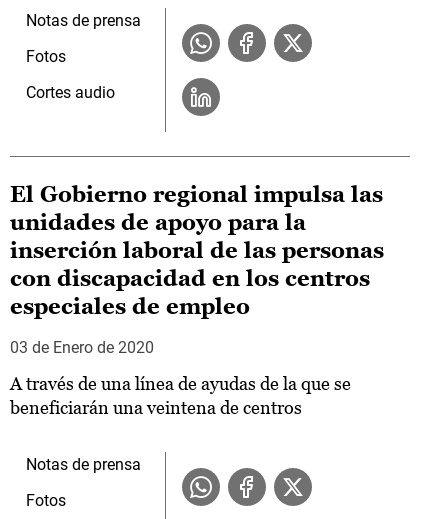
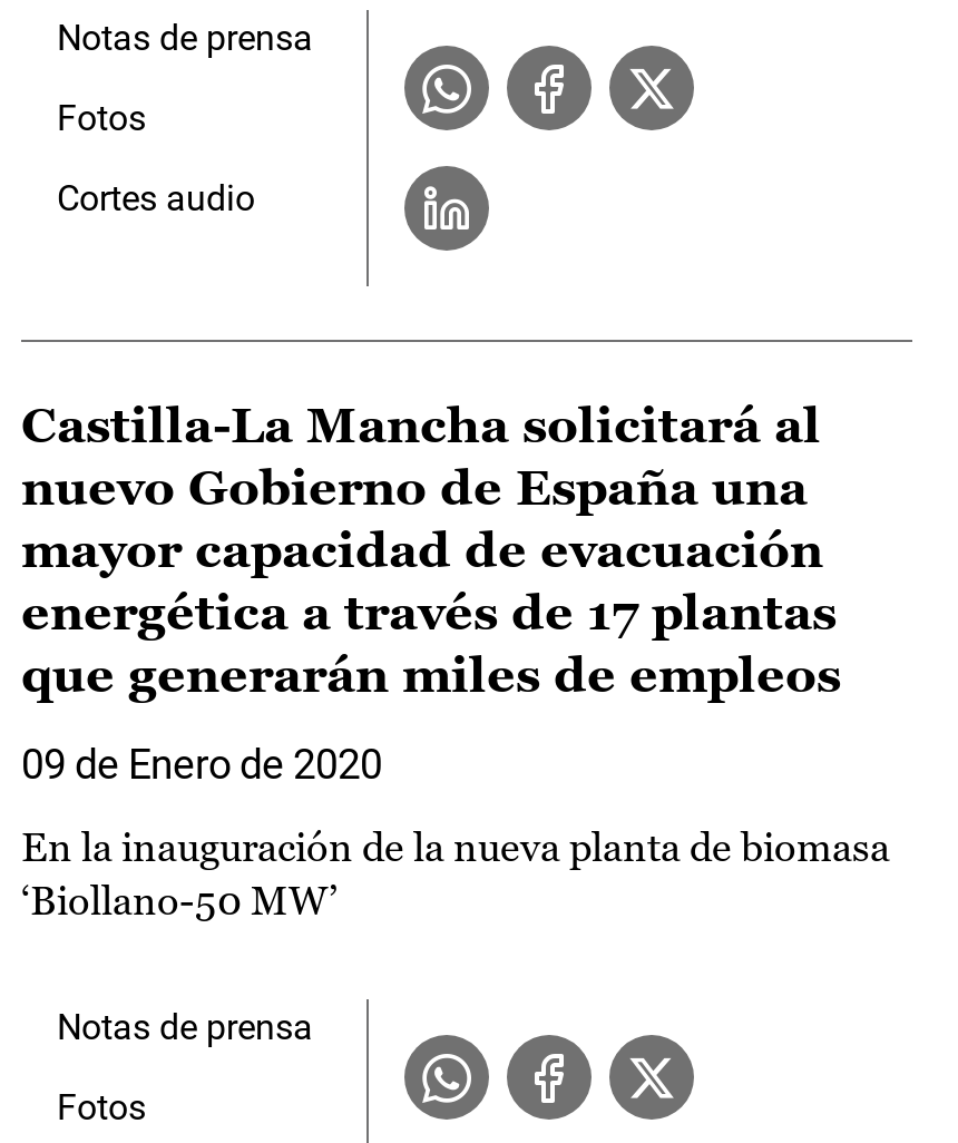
- El Gobierno regional impulsa las
- unidades de apoyo para la
- inserción laboral de las personas
- con discapacidad en los centros
- especiales de empleo
+ Castilla-La Mancha solicitará al
+ nuevo Gobierno de España una
+ mayor capacidad de evacuación
+ energética a través de 17 plantas
+ que generarán miles de empleos

- 03 de Enero de 2020
+ 09 de Enero de 2020

- A través de una línea de ayudas de la que se
- beneficiarán una veintena de centros
+ En la inauguración de la nueva planta de biomasa
+ ‘Biollano-50 MW’
